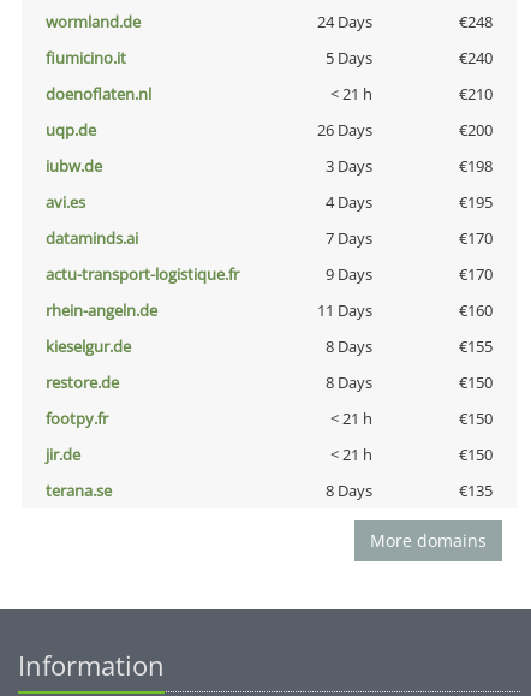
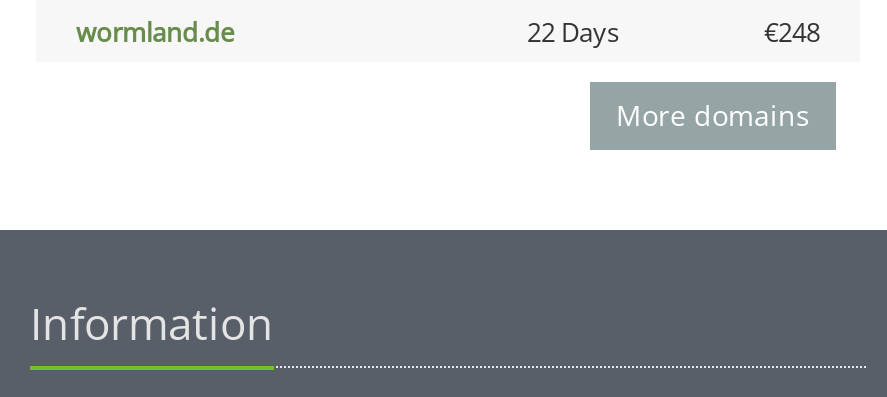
- 24 Days
+ 22 Days

- fiumicino.it
- 5 Days
- €240
- doenoflaten.nl
- < 21 h
- €210
- uqp.de
- 26 Days
- €200
- iubw.de
- 3 Days
- €198
- avi.es
- 4 Days
- €195
- dataminds.ai
- 7 Days
- €170
- actu-transport-logistique.fr
- 9 Days
- €170
- rhein-angeln.de
- 11 Days
- €160
- kieselgur.de
- 8 Days
- €155
- restore.de
- 8 Days
- €150
- footpy.fr
- < 21 h
- €150
- jir.de
- < 21 h
- €150
- terana.se
- 8 Days
- €135
